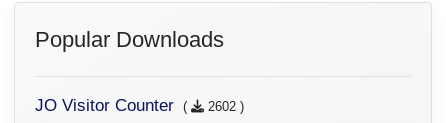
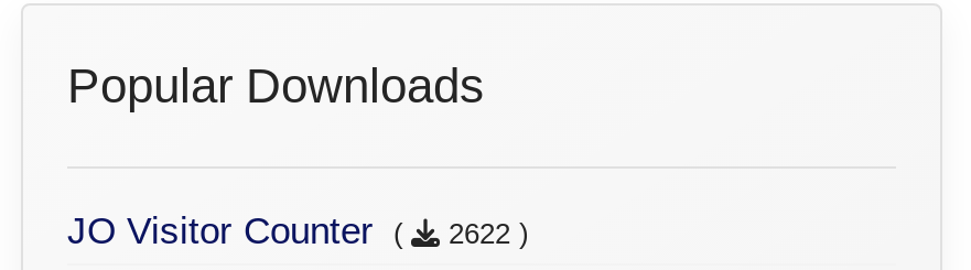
- JO Visitor Counter ( 2602 )
+ JO Visitor Counter ( 2622 )
